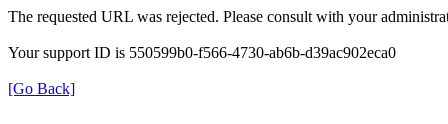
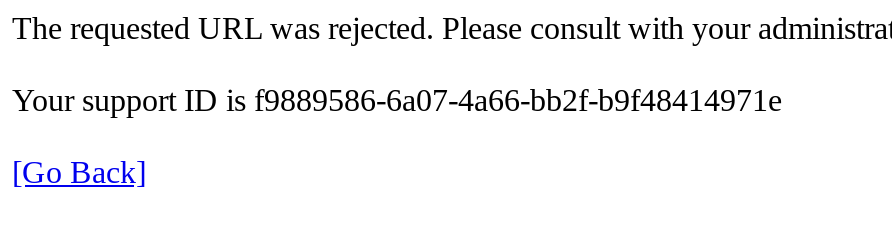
- Your support ID is 550599b0-f566-4730-ab6b-d39ac902eca0
+ Your support ID is f9889586-6a07-4a66-bb2f-b9f48414971e
